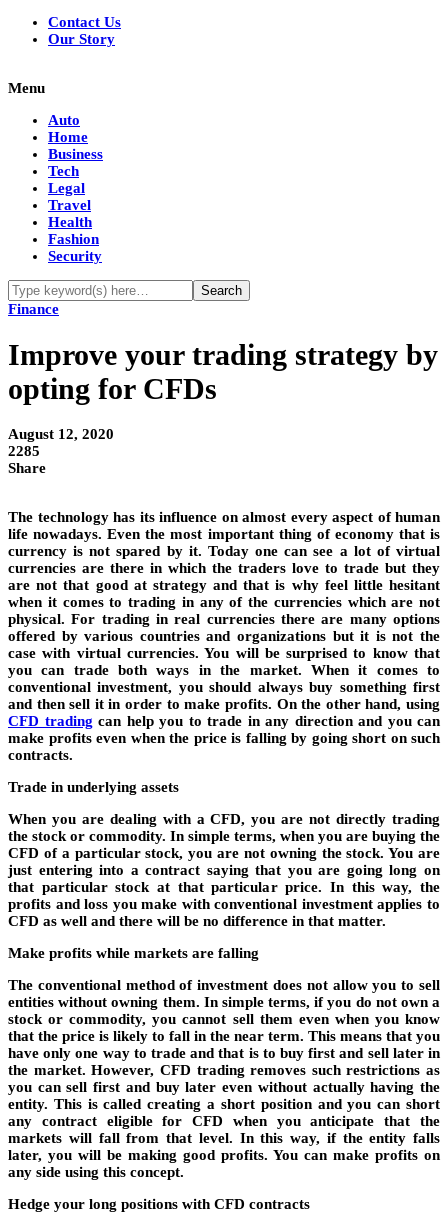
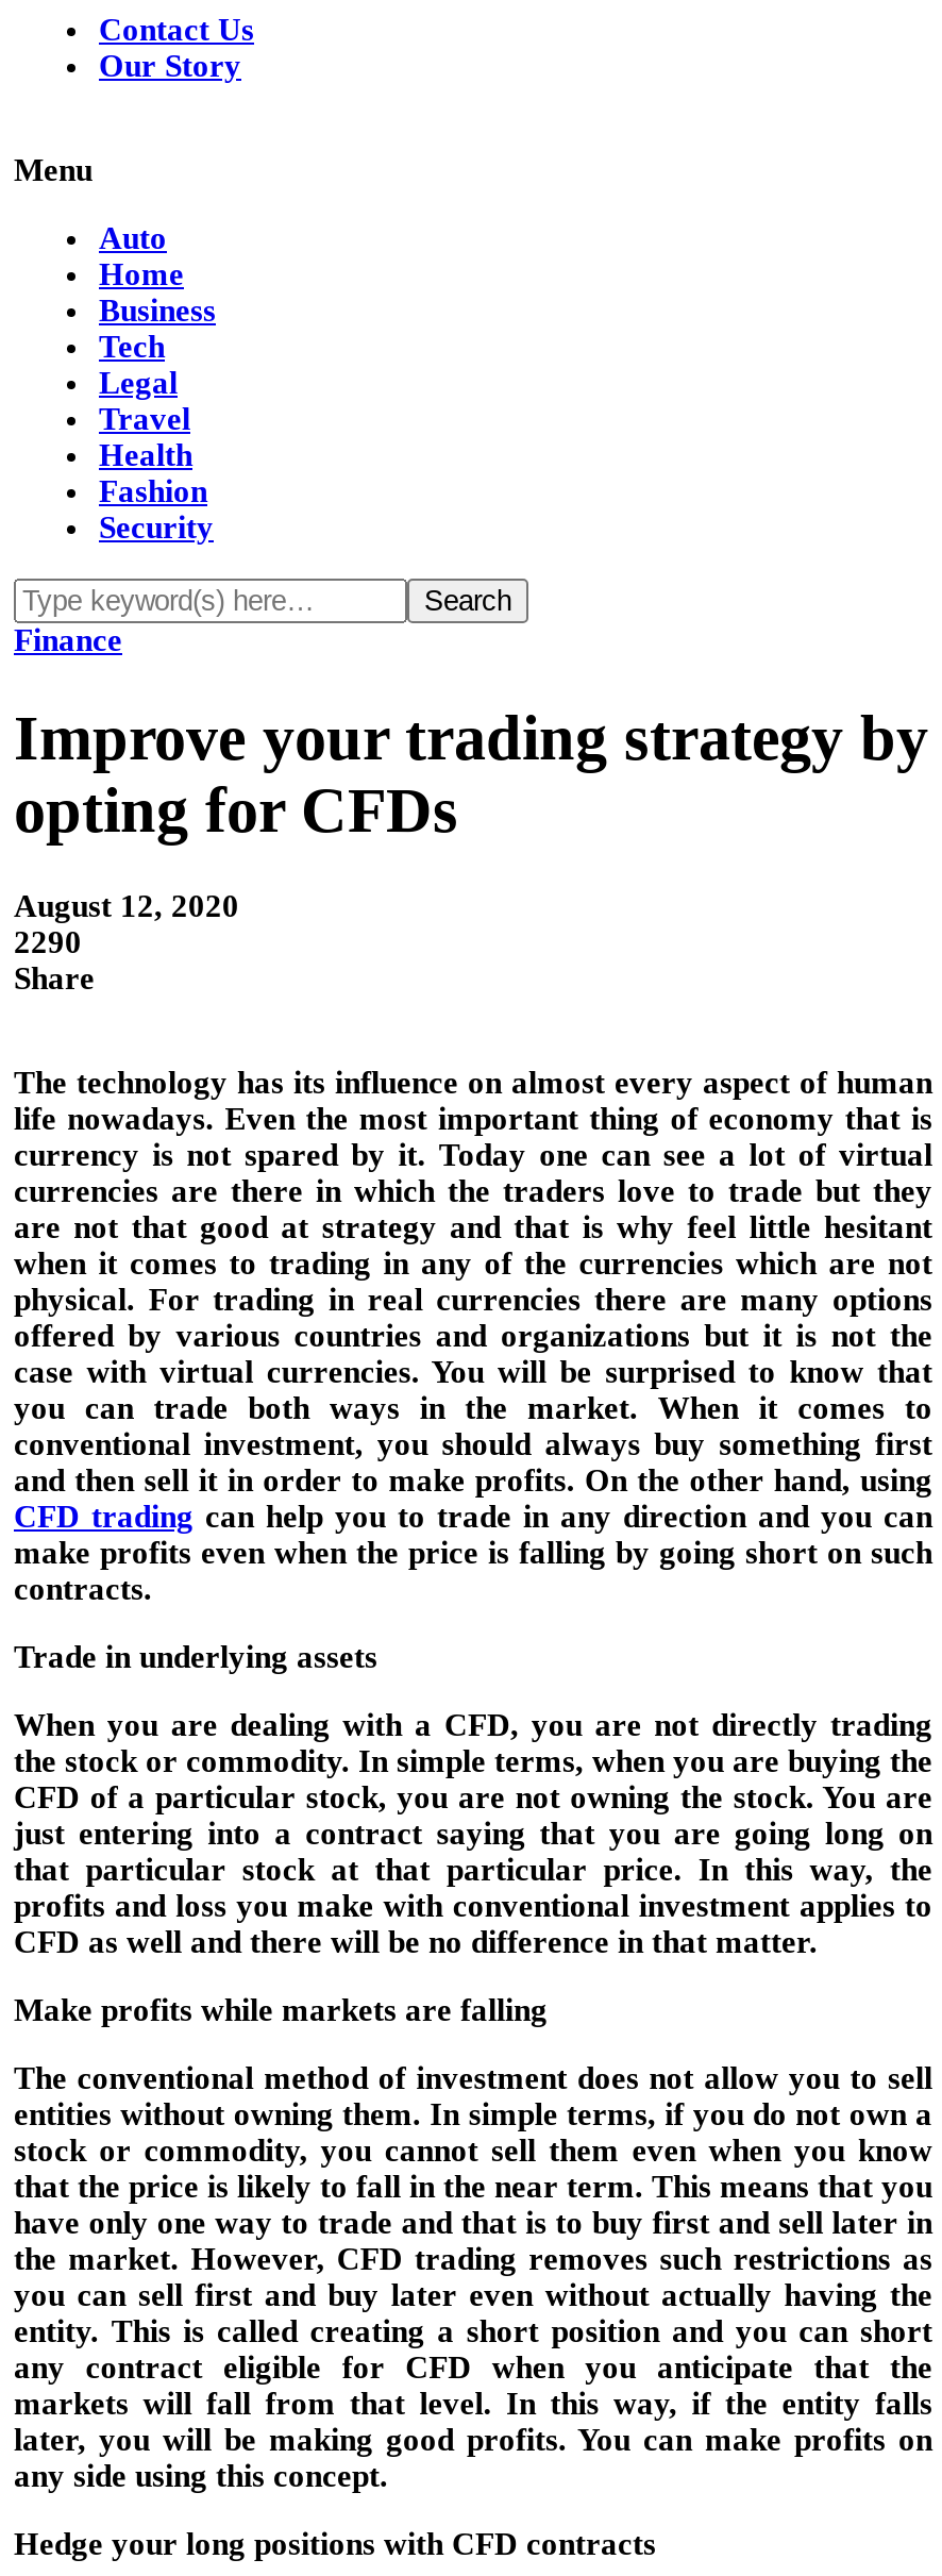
- 2285
+ 2290
